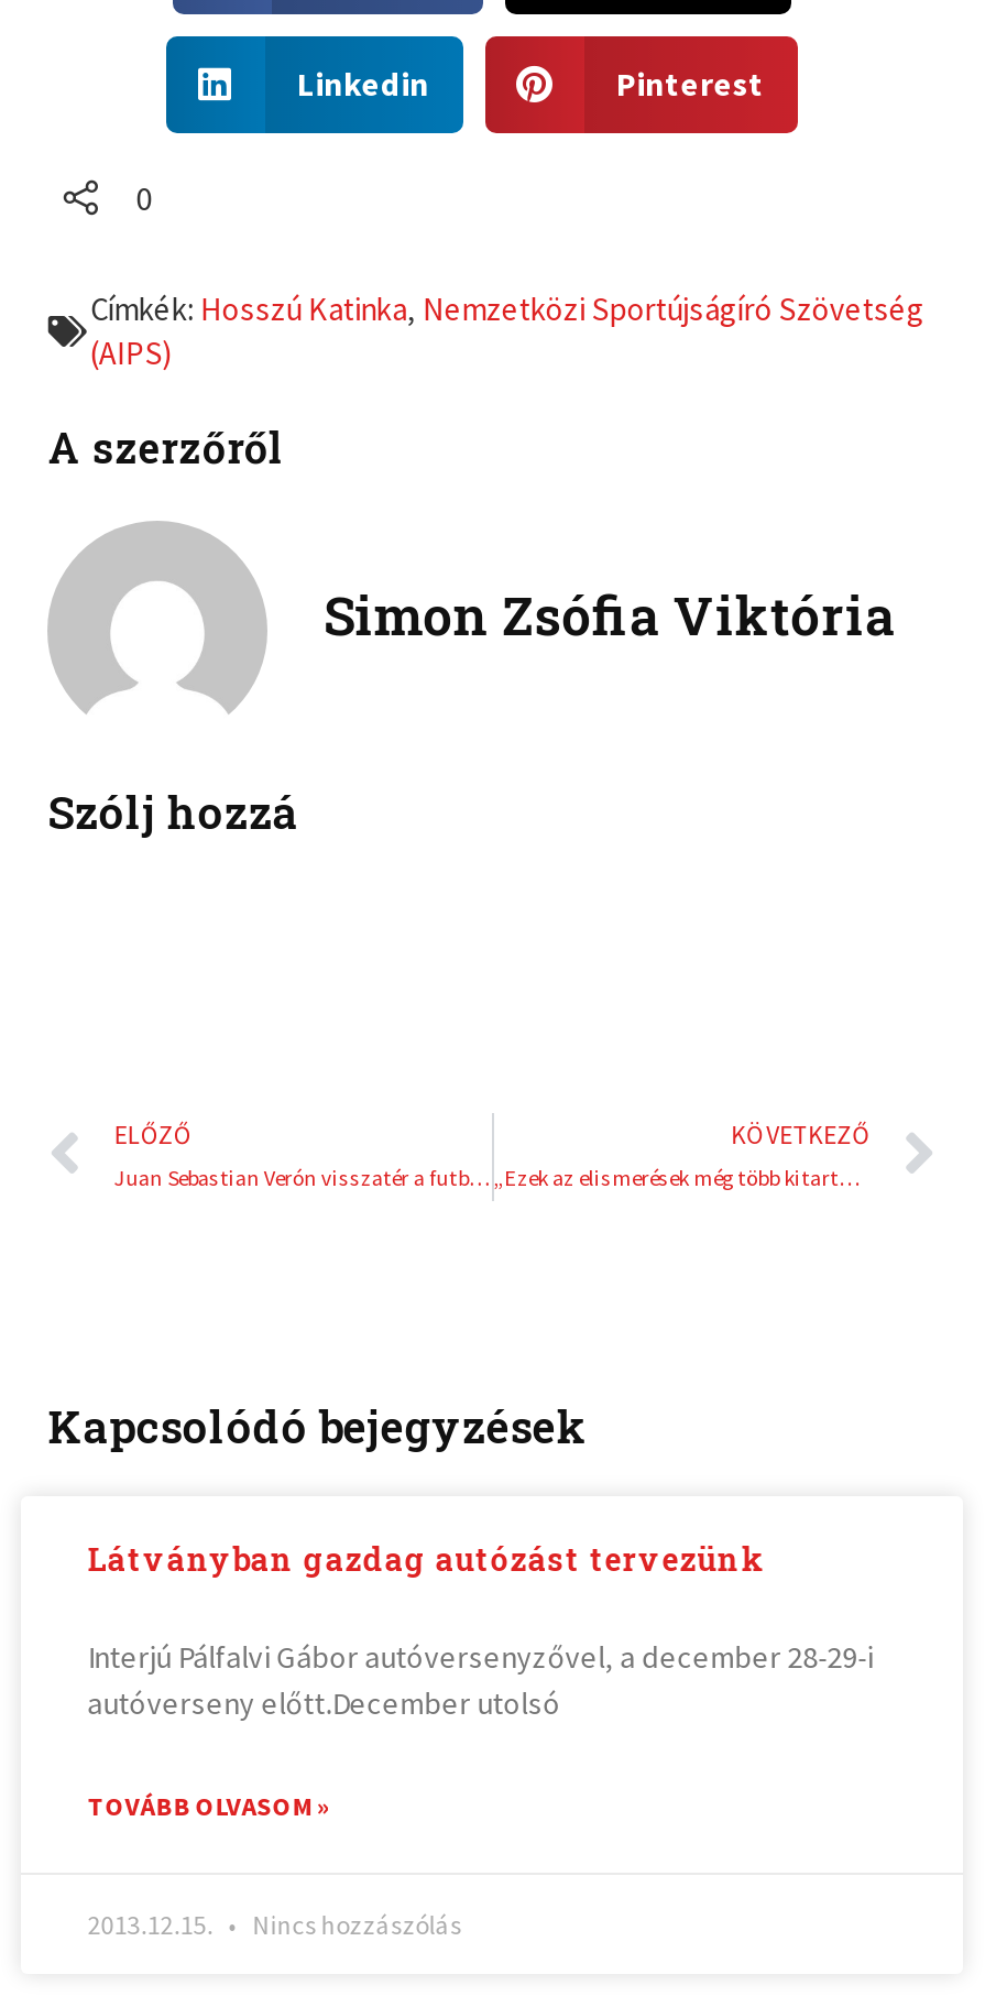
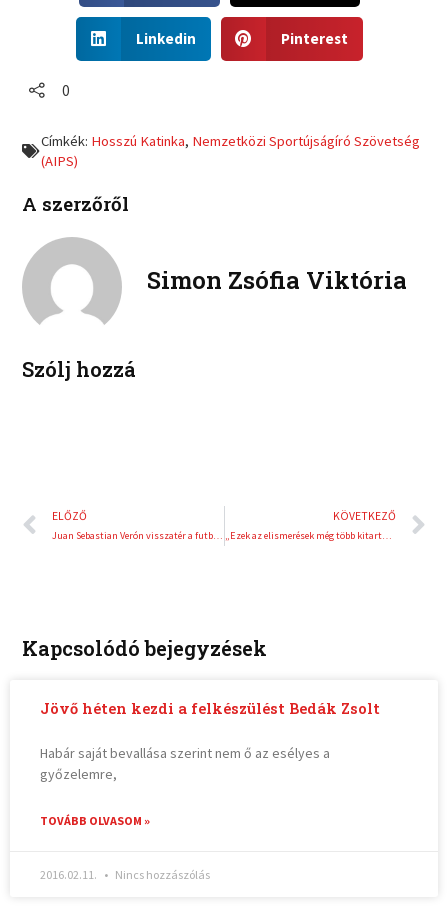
- Látványban gazdag autózást tervezünk
+ Jövő héten kezdi a felkészülést Bedák Zsolt

- Interjú Pálfalvi Gábor autóversenyzővel, a december 28-29-i
- autóverseny előtt.December utolsó
+ Habár saját bevallása szerint nem ő az esélyes a
+ győzelemre,

- 2013.12.15. Nincs hozzászólás
+ 2016.02.11. Nincs hozzászólás
